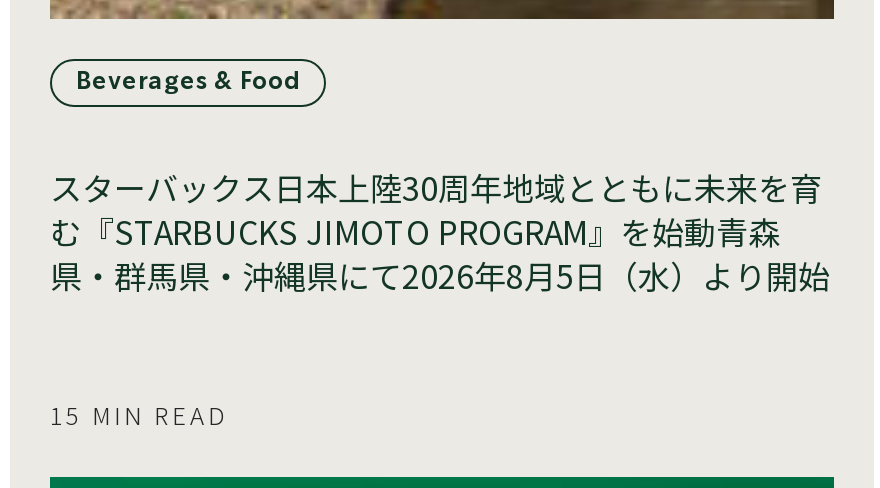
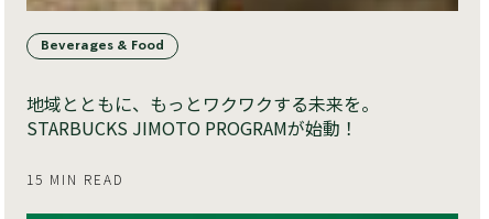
- スターバックス日本上陸30周年地域とともに未来を育
- む『STARBUCKS JIMOTO PROGRAM』を始動青森
- 県・群馬県・沖縄県にて2026年8月5日（水）より開始
+ 地域とともに、もっとワクワクする未来を。
+ STARBUCKS JIMOTO PROGRAMが始動！
